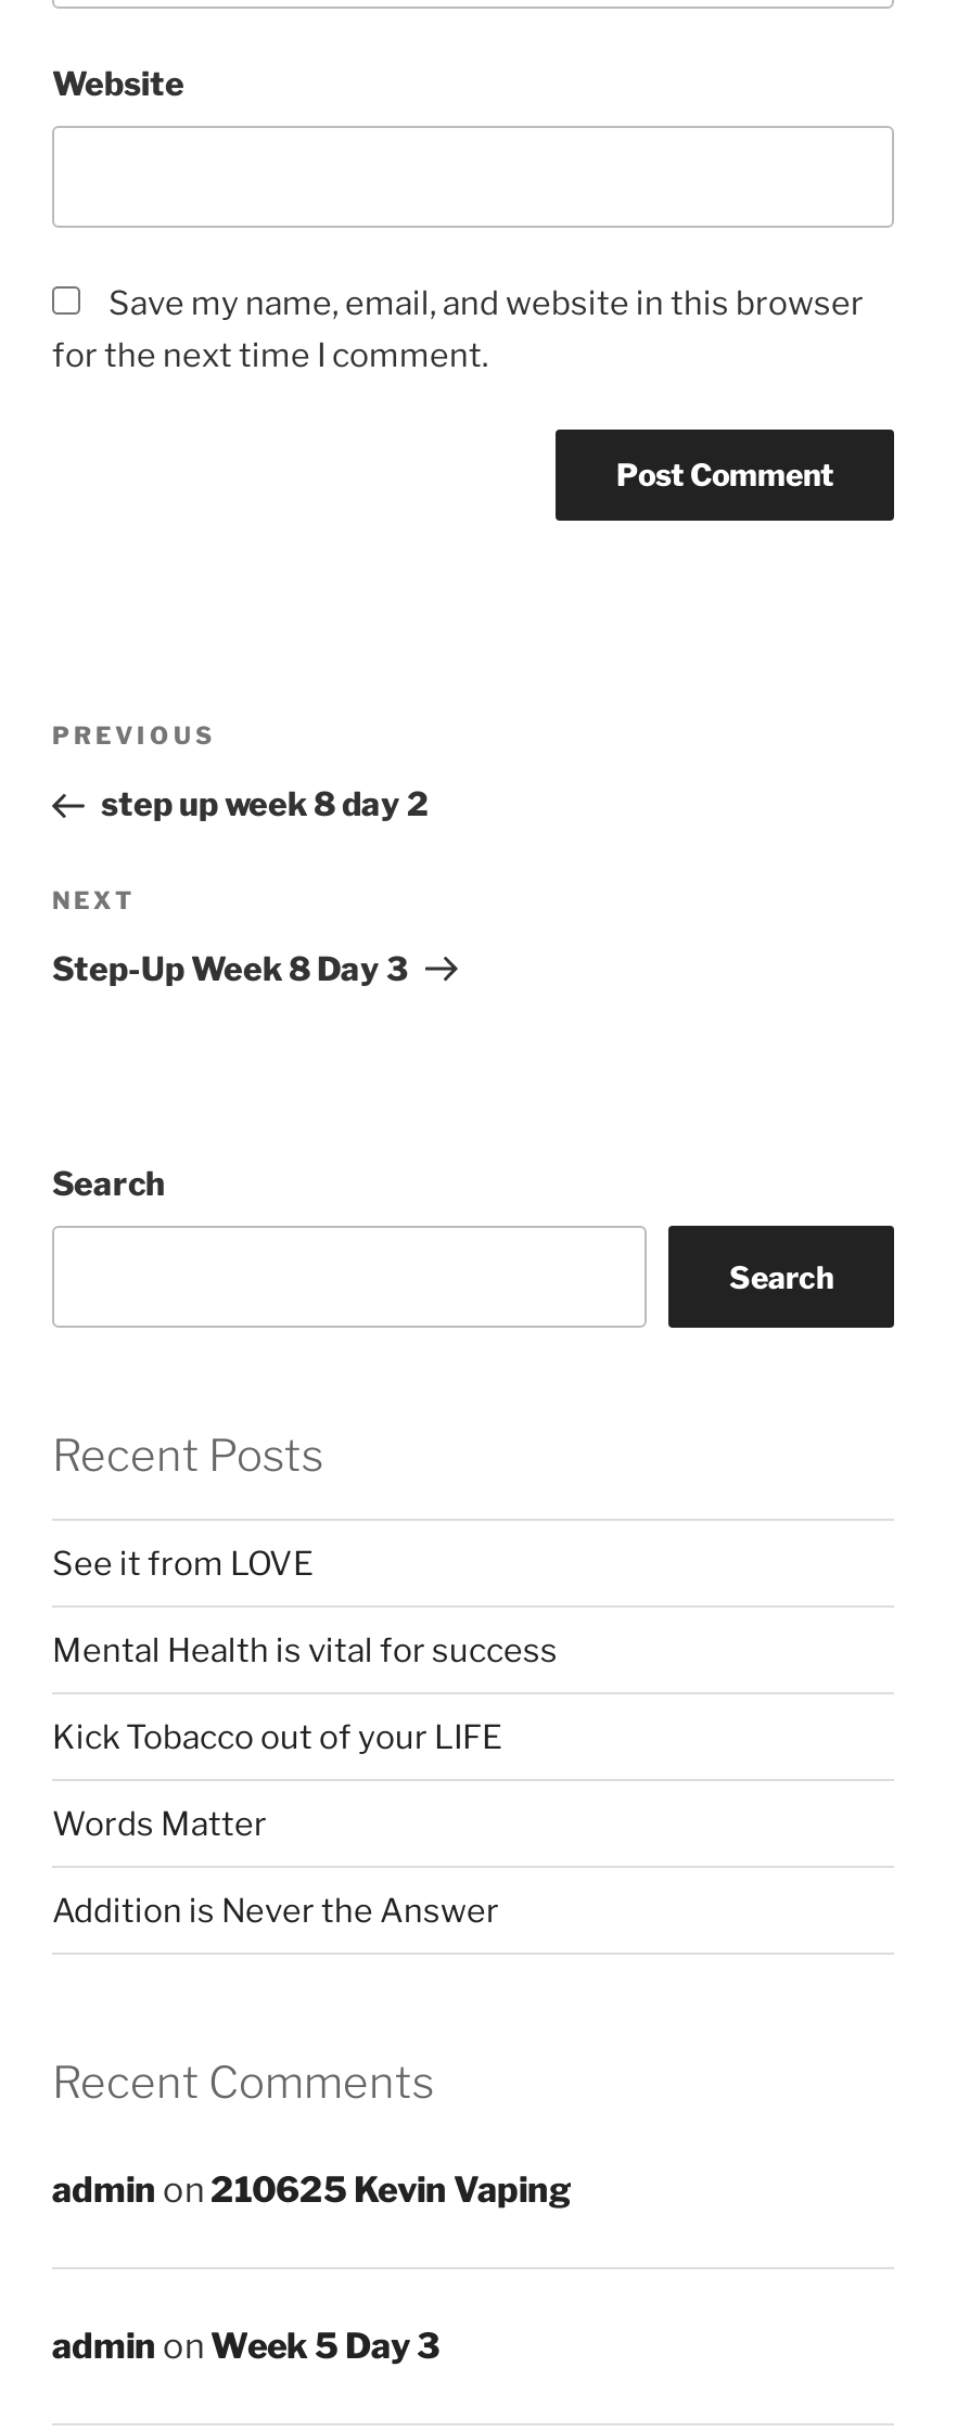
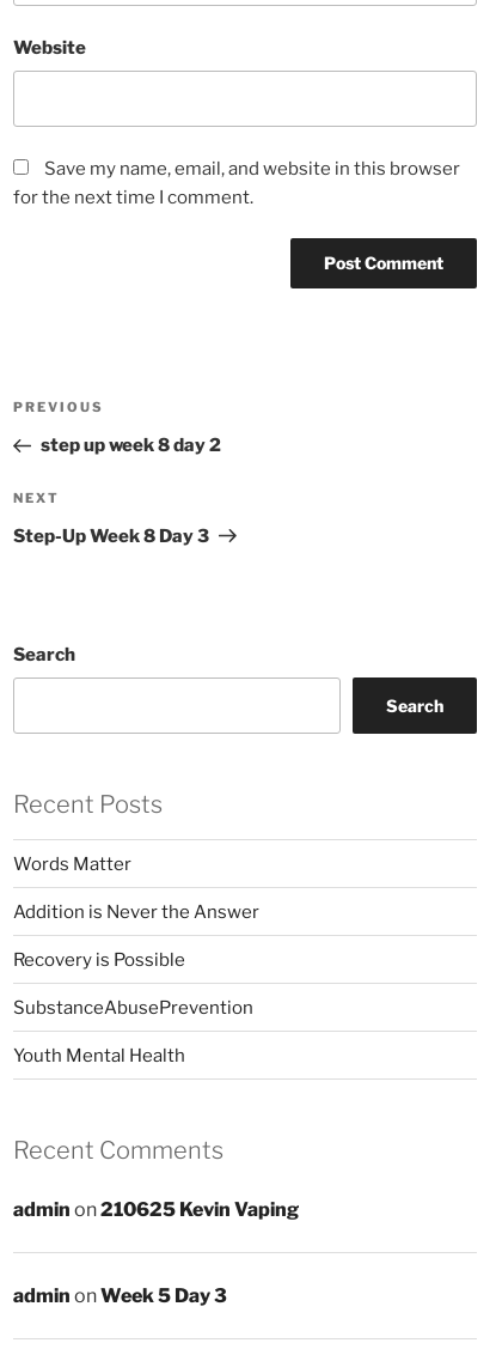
- See it from LOVE
- Mental Health is vital for success
- Kick Tobacco out of your LIFE

moved up: Words Matter | Addition is Never the Answer

+ Recovery is Possible
+ SubstanceAbusePrevention
+ Youth Mental Health
